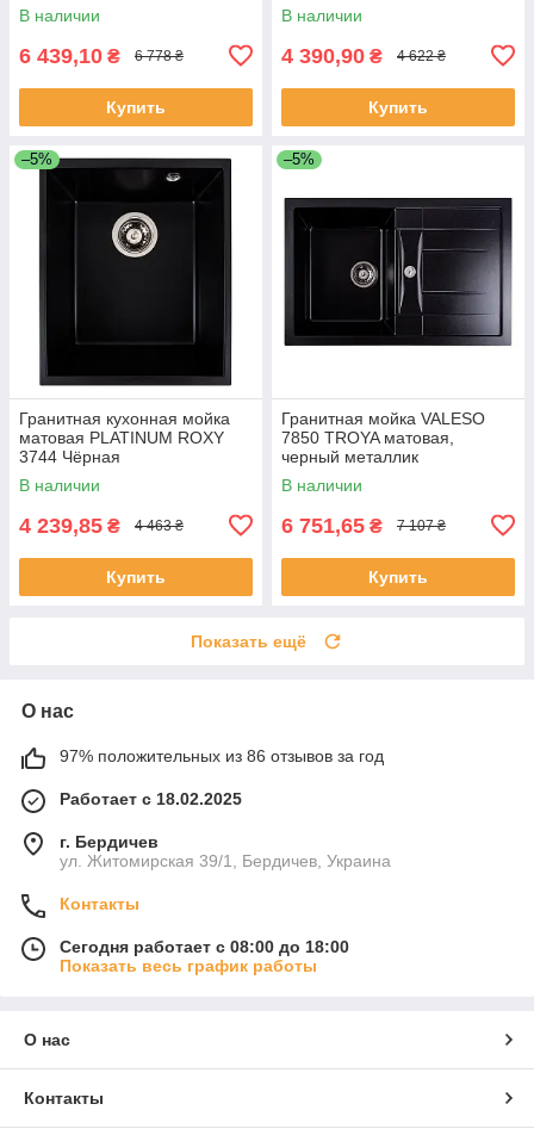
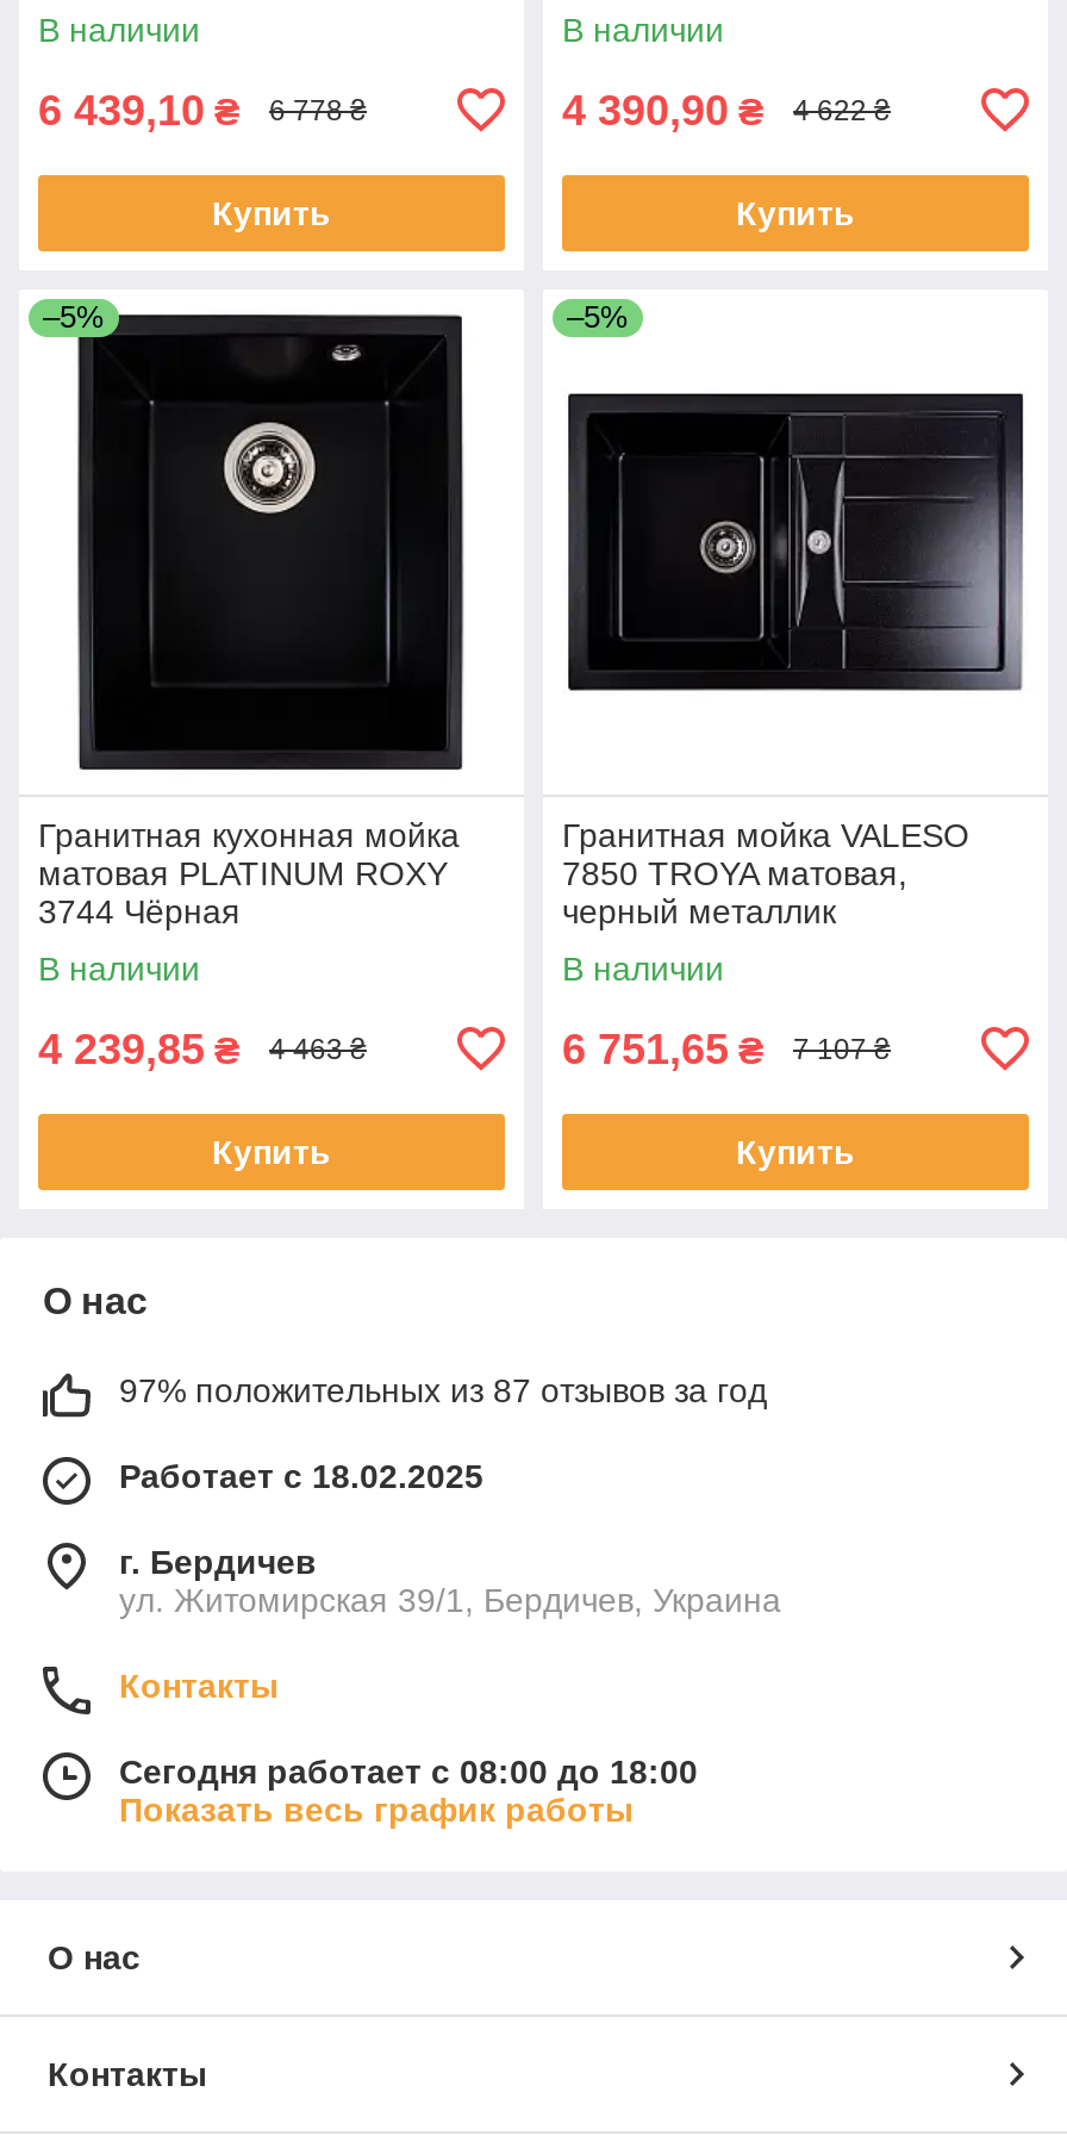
- Показать ещё

- 97% положительных из 86 отзывов за год
+ 97% положительных из 87 отзывов за год
